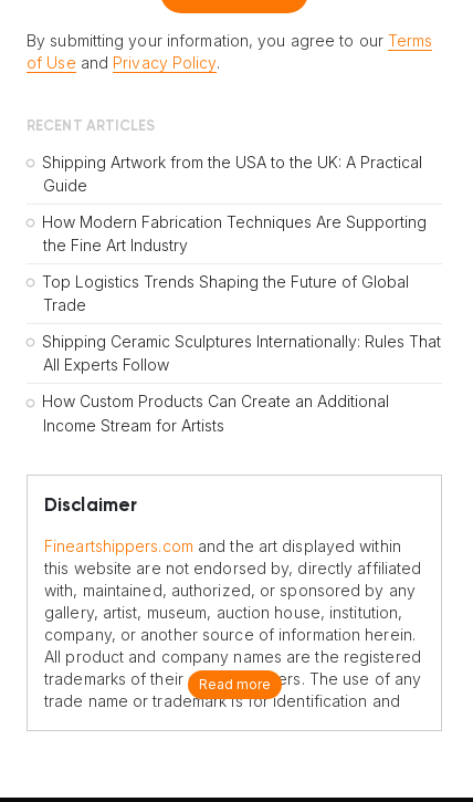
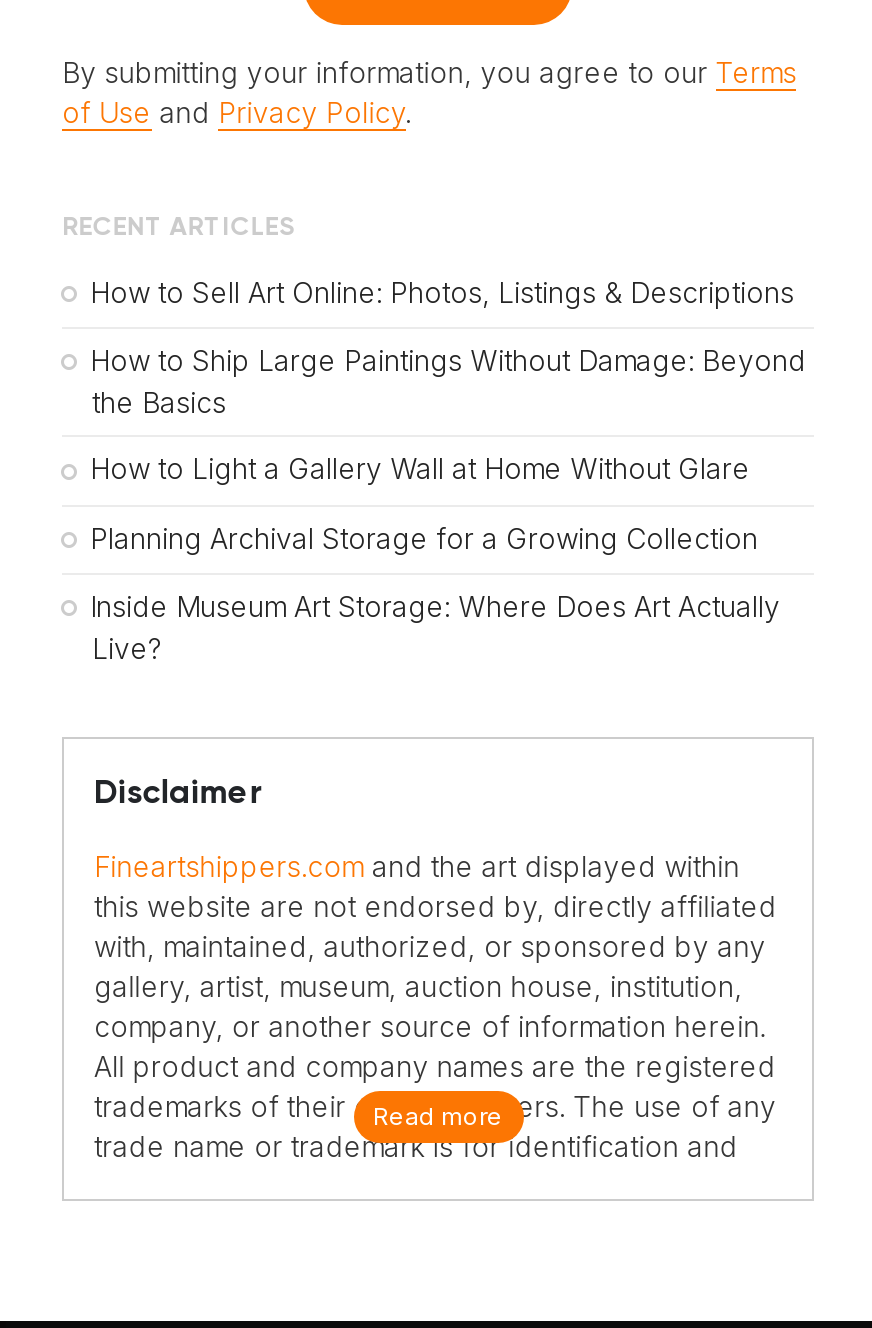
- Shipping Artwork from the USA to the UK: A Practical
- Guide
+ How to Sell Art Online: Photos, Listings & Descriptions

- How Modern Fabrication Techniques Are Supporting
- the Fine Art Industry
+ How to Ship Large Paintings Without Damage: Beyond
+ the Basics

- Top Logistics Trends Shaping the Future of Global
- Trade
+ How to Light a Gallery Wall at Home Without Glare

- Shipping Ceramic Sculptures Internationally: Rules That
- All Experts Follow
+ Planning Archival Storage for a Growing Collection

- How Custom Products Can Create an Additional
- Income Stream for Artists
+ Inside Museum Art Storage: Where Does Art Actually
+ Live?
